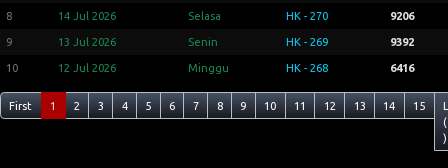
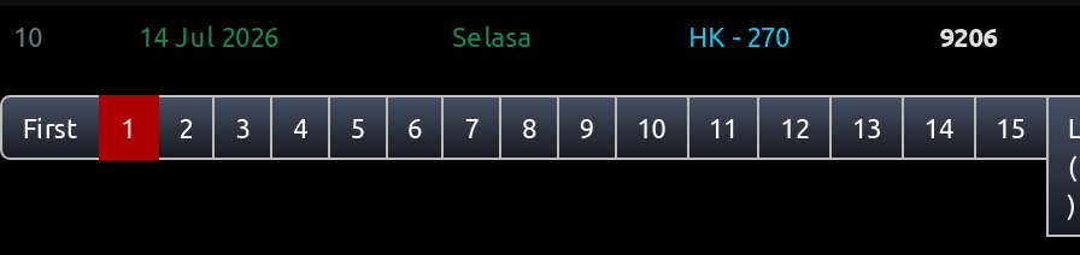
- 8
+ 10

- 9
- 13 Jul 2026
- Senin
- HK - 269
- 9392
- 10
- 12 Jul 2026
- Minggu
- HK - 268
- 6416
